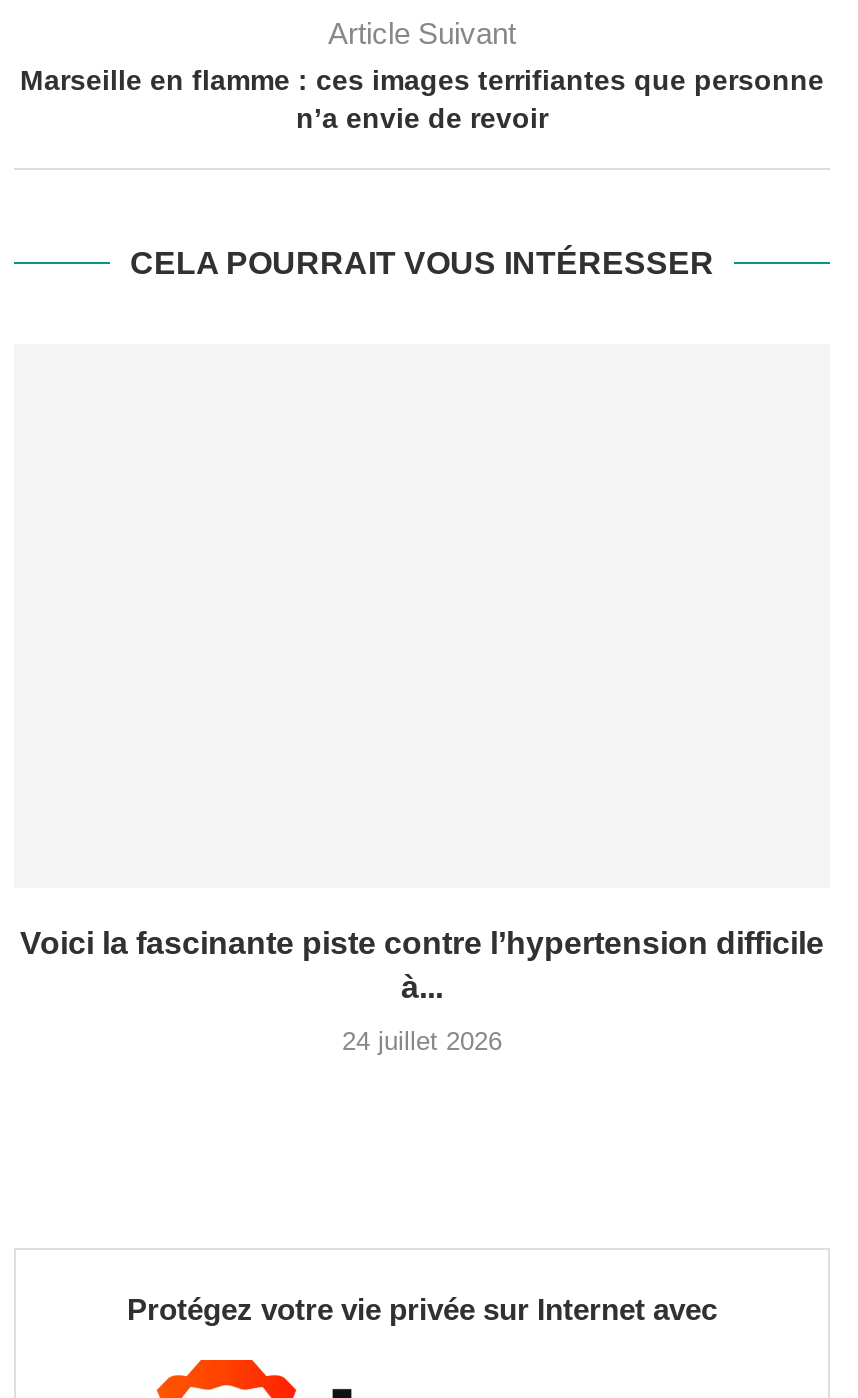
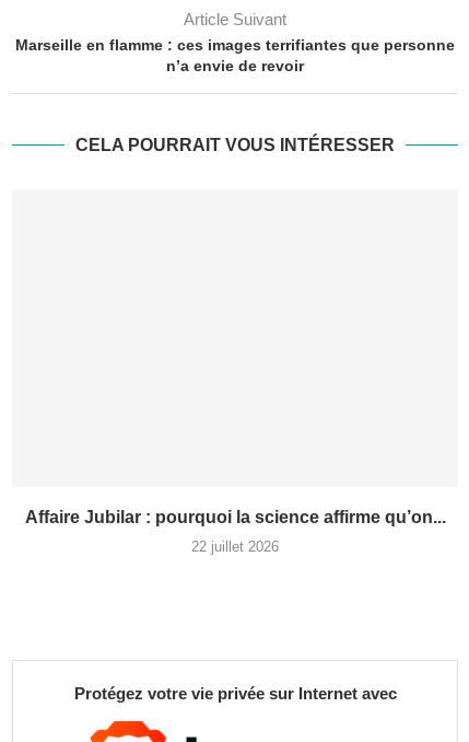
- Voici la fascinante piste contre l’hypertension difficile
- à...
+ Affaire Jubilar : pourquoi la science affirme qu’on...

- 24 juillet 2026
+ 22 juillet 2026
